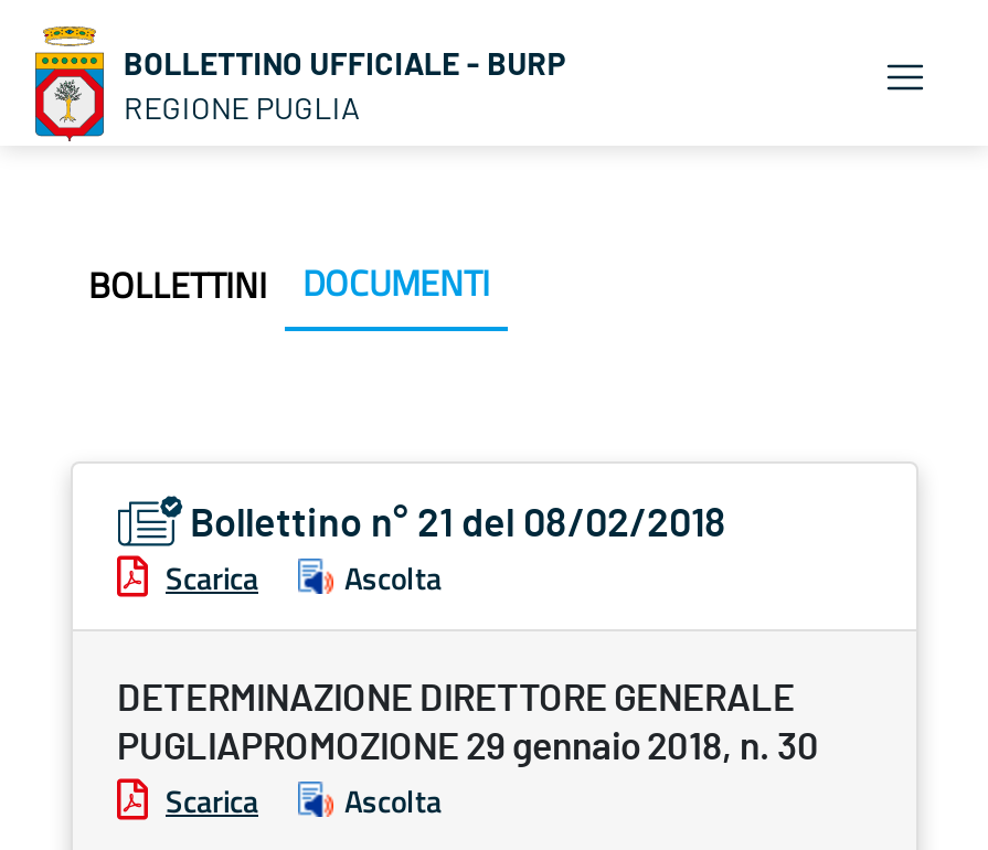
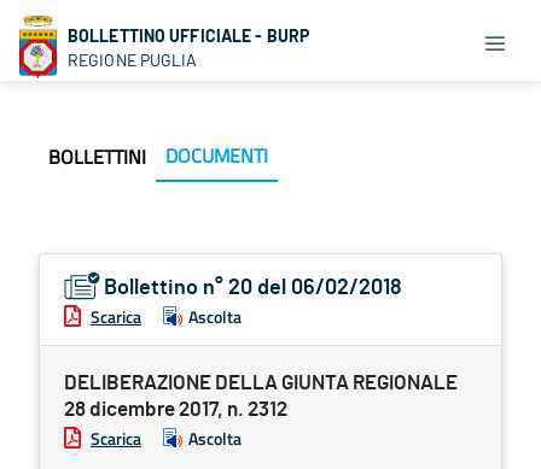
- Bollettino n° 21 del 08/02/2018
+ Bollettino n° 20 del 06/02/2018

- DETERMINAZIONE DIRETTORE GENERALE
- PUGLIAPROMOZIONE 29 gennaio 2018, n. 30
+ DELIBERAZIONE DELLA GIUNTA REGIONALE
+ 28 dicembre 2017, n. 2312
